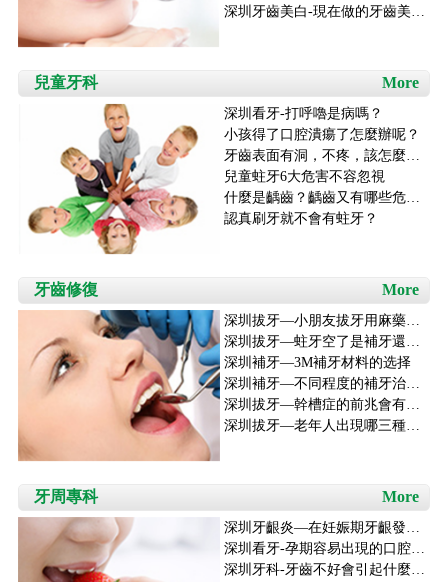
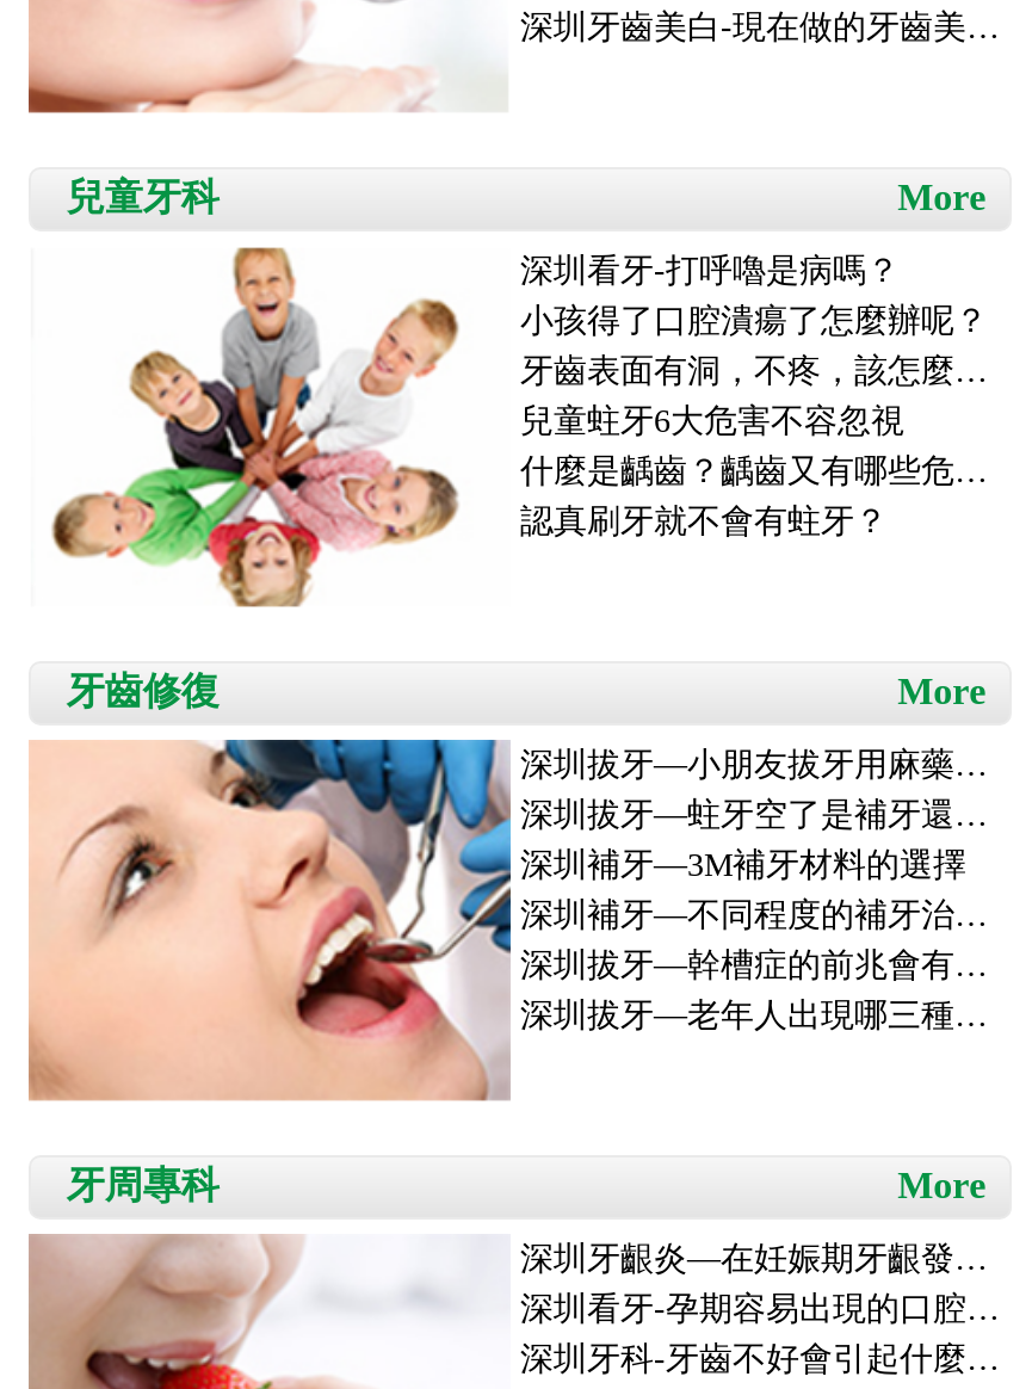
- 深圳補牙—3M補牙材料的选择
+ 深圳補牙—3M補牙材料的選擇
